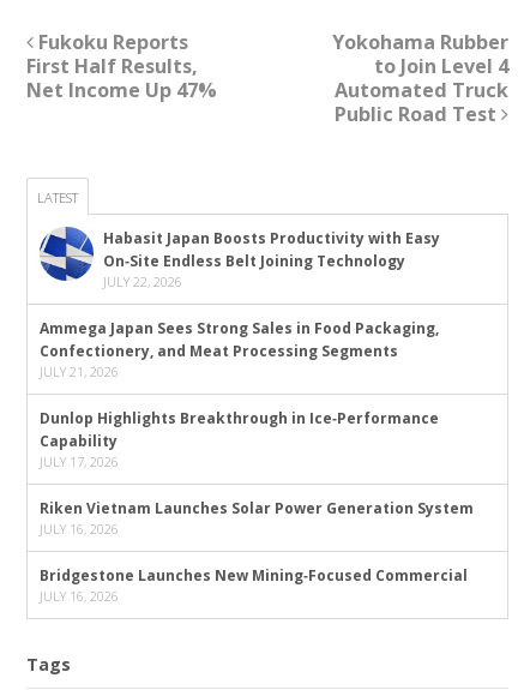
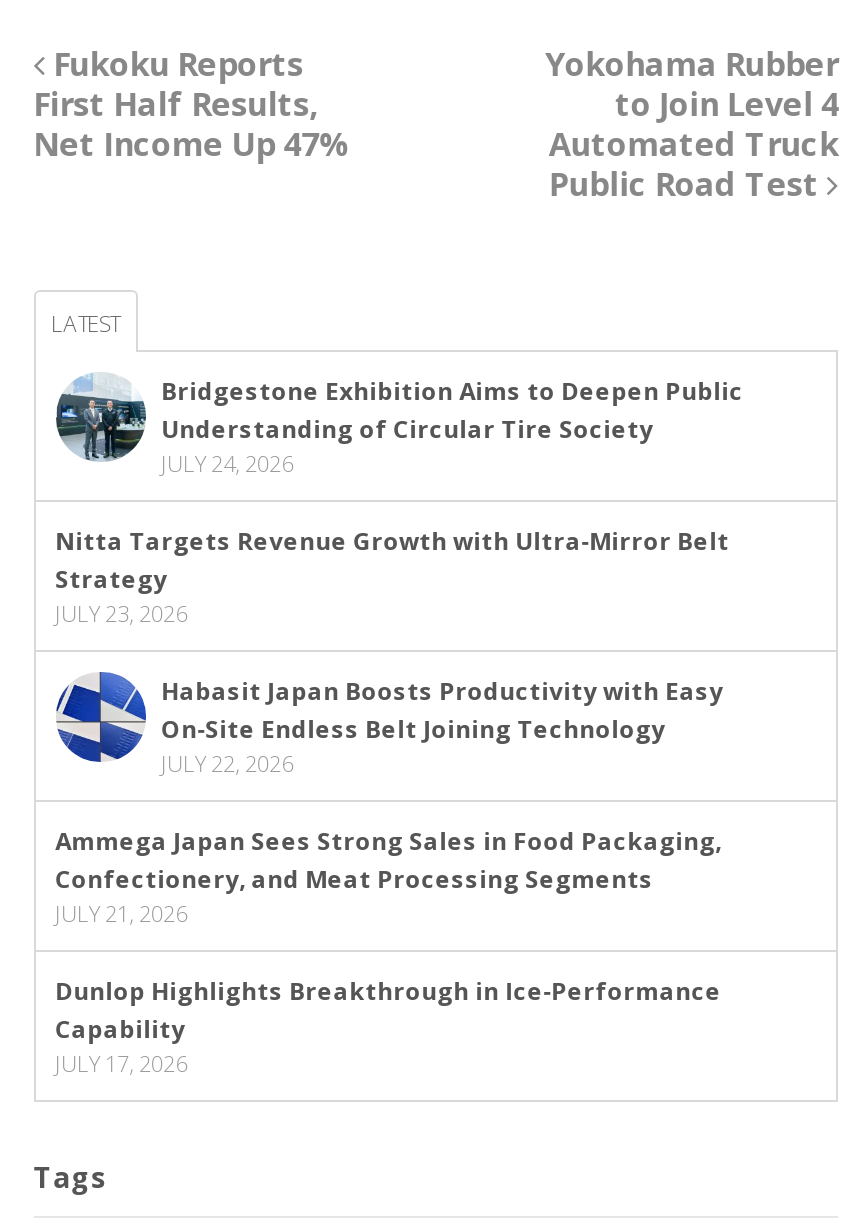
+ [image]
+ Bridgestone Exhibition Aims to Deepen Public
+ Understanding of Circular Tire Society
+ JULY 24, 2026
+ Nitta Targets Revenue Growth with Ultra‑Mirror Belt
+ Strategy
+ JULY 23, 2026

moved down: [image] | Habasit Japan Boosts Productivity with Easy | On‑Site Endless Belt Joining Technology | ... | Capability | JULY 17, 2026

- Riken Vietnam Launches Solar Power Generation System
- JULY 16, 2026
- Bridgestone Launches New Mining‑Focused Commercial
- JULY 16, 2026
